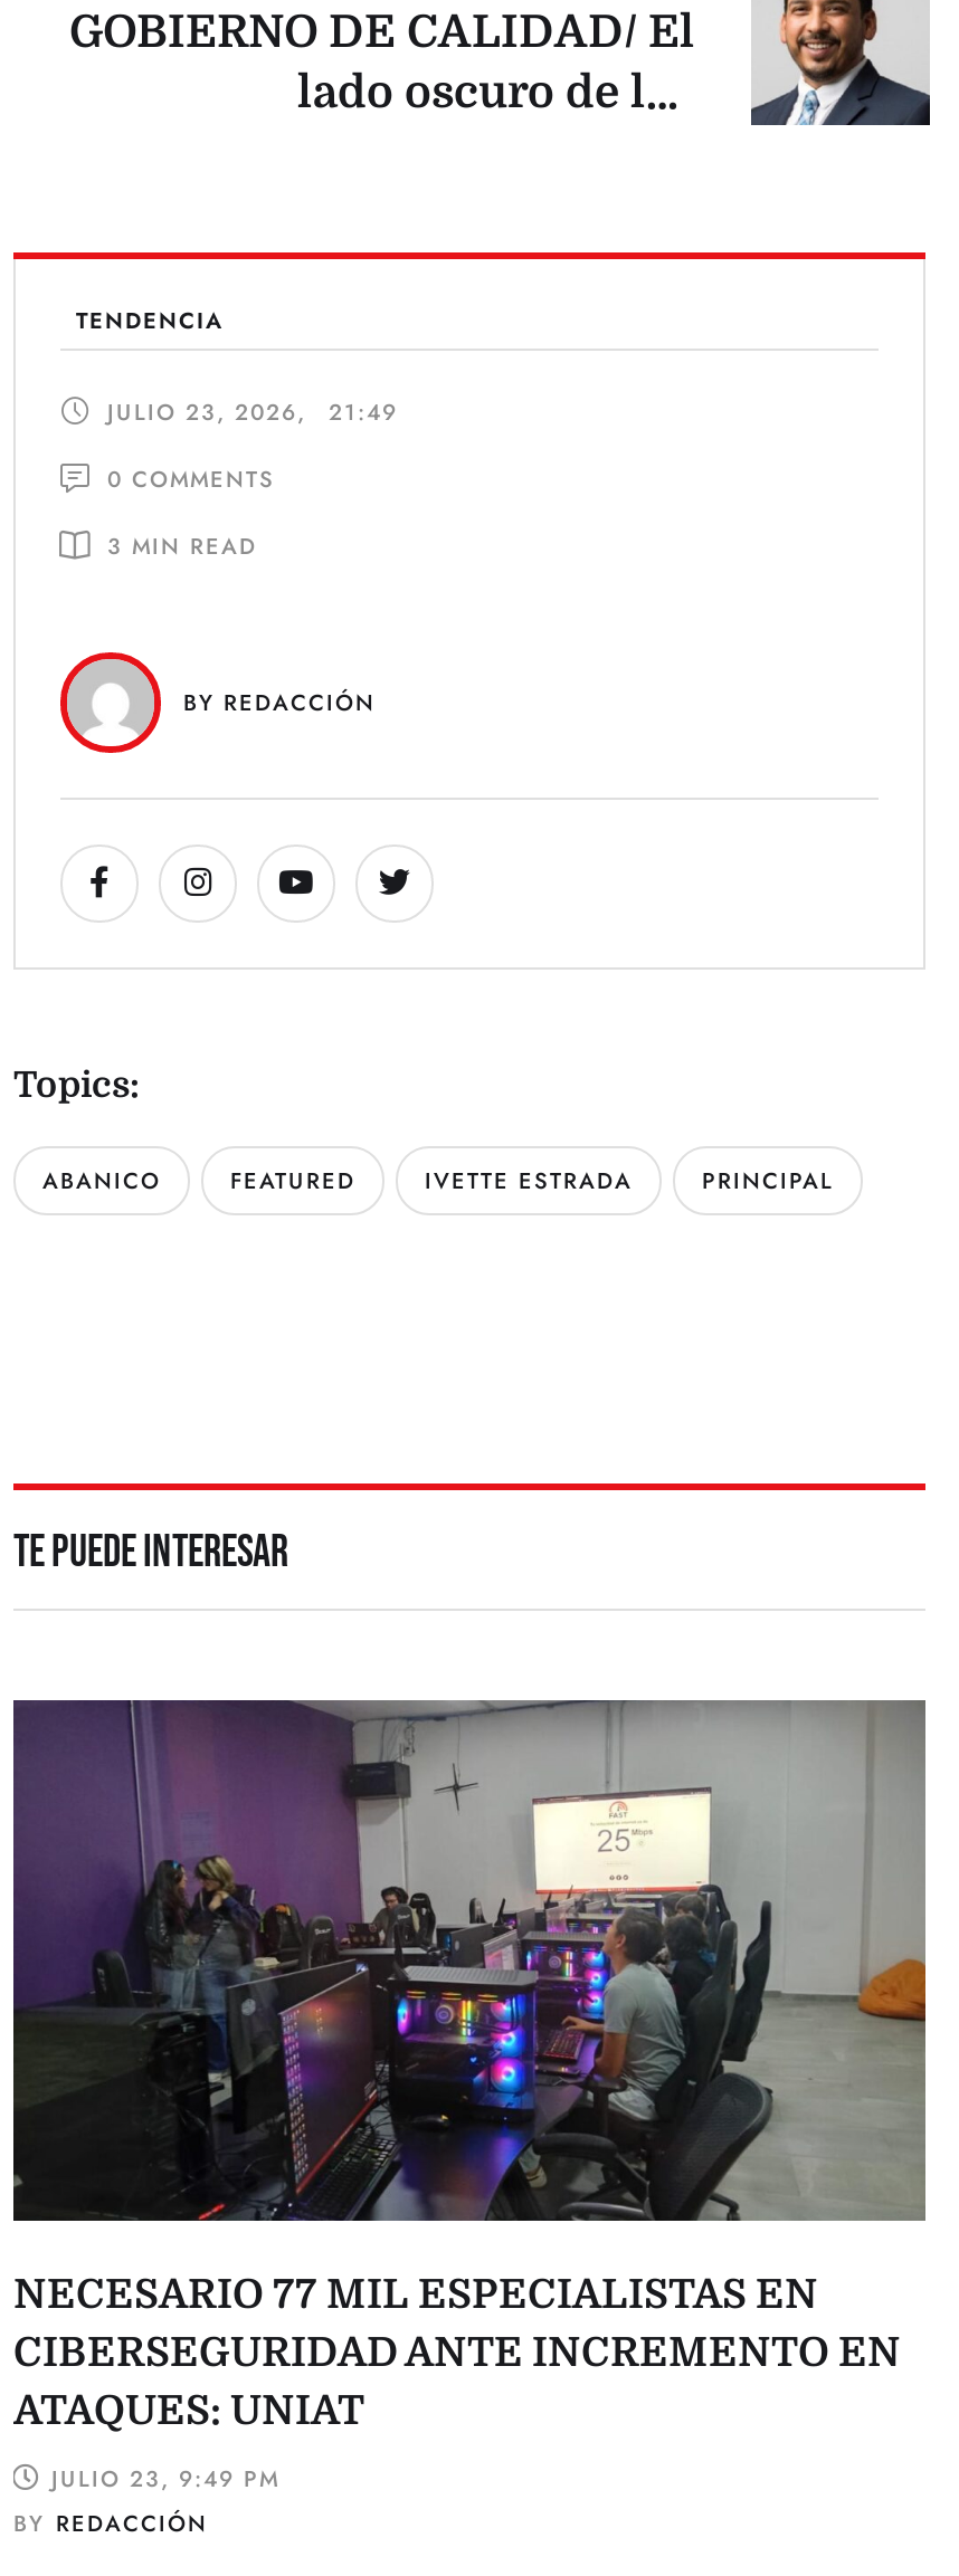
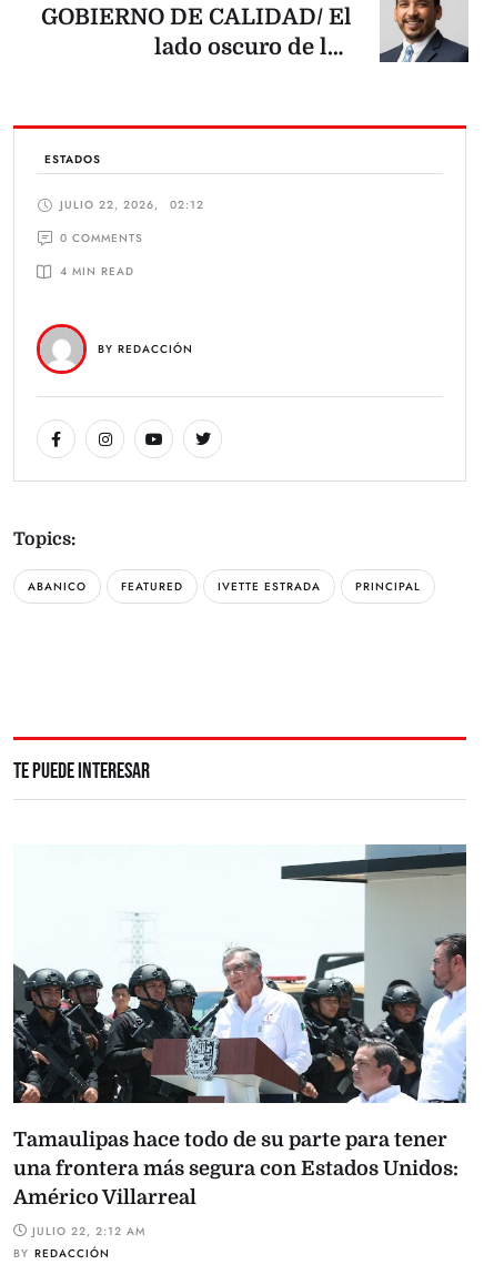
- TENDENCIA
+ ESTADOS

- JULIO 23, 2026,
- 21:49
+ JULIO 22, 2026,
+ 02:12

- 3 MIN READ
+ 4 MIN READ

- [image]
- NECESARIO 77 MIL ESPECIALISTAS EN
- CIBERSEGURIDAD ANTE INCREMENTO EN
- ATAQUES: UNIAT
+ [image]
+ Tamaulipas hace todo de su parte para tener
+ una frontera más segura con Estados Unidos:
+ Américo Villarreal

- JULIO 23, 9:49 PM
+ JULIO 22, 2:12 AM
